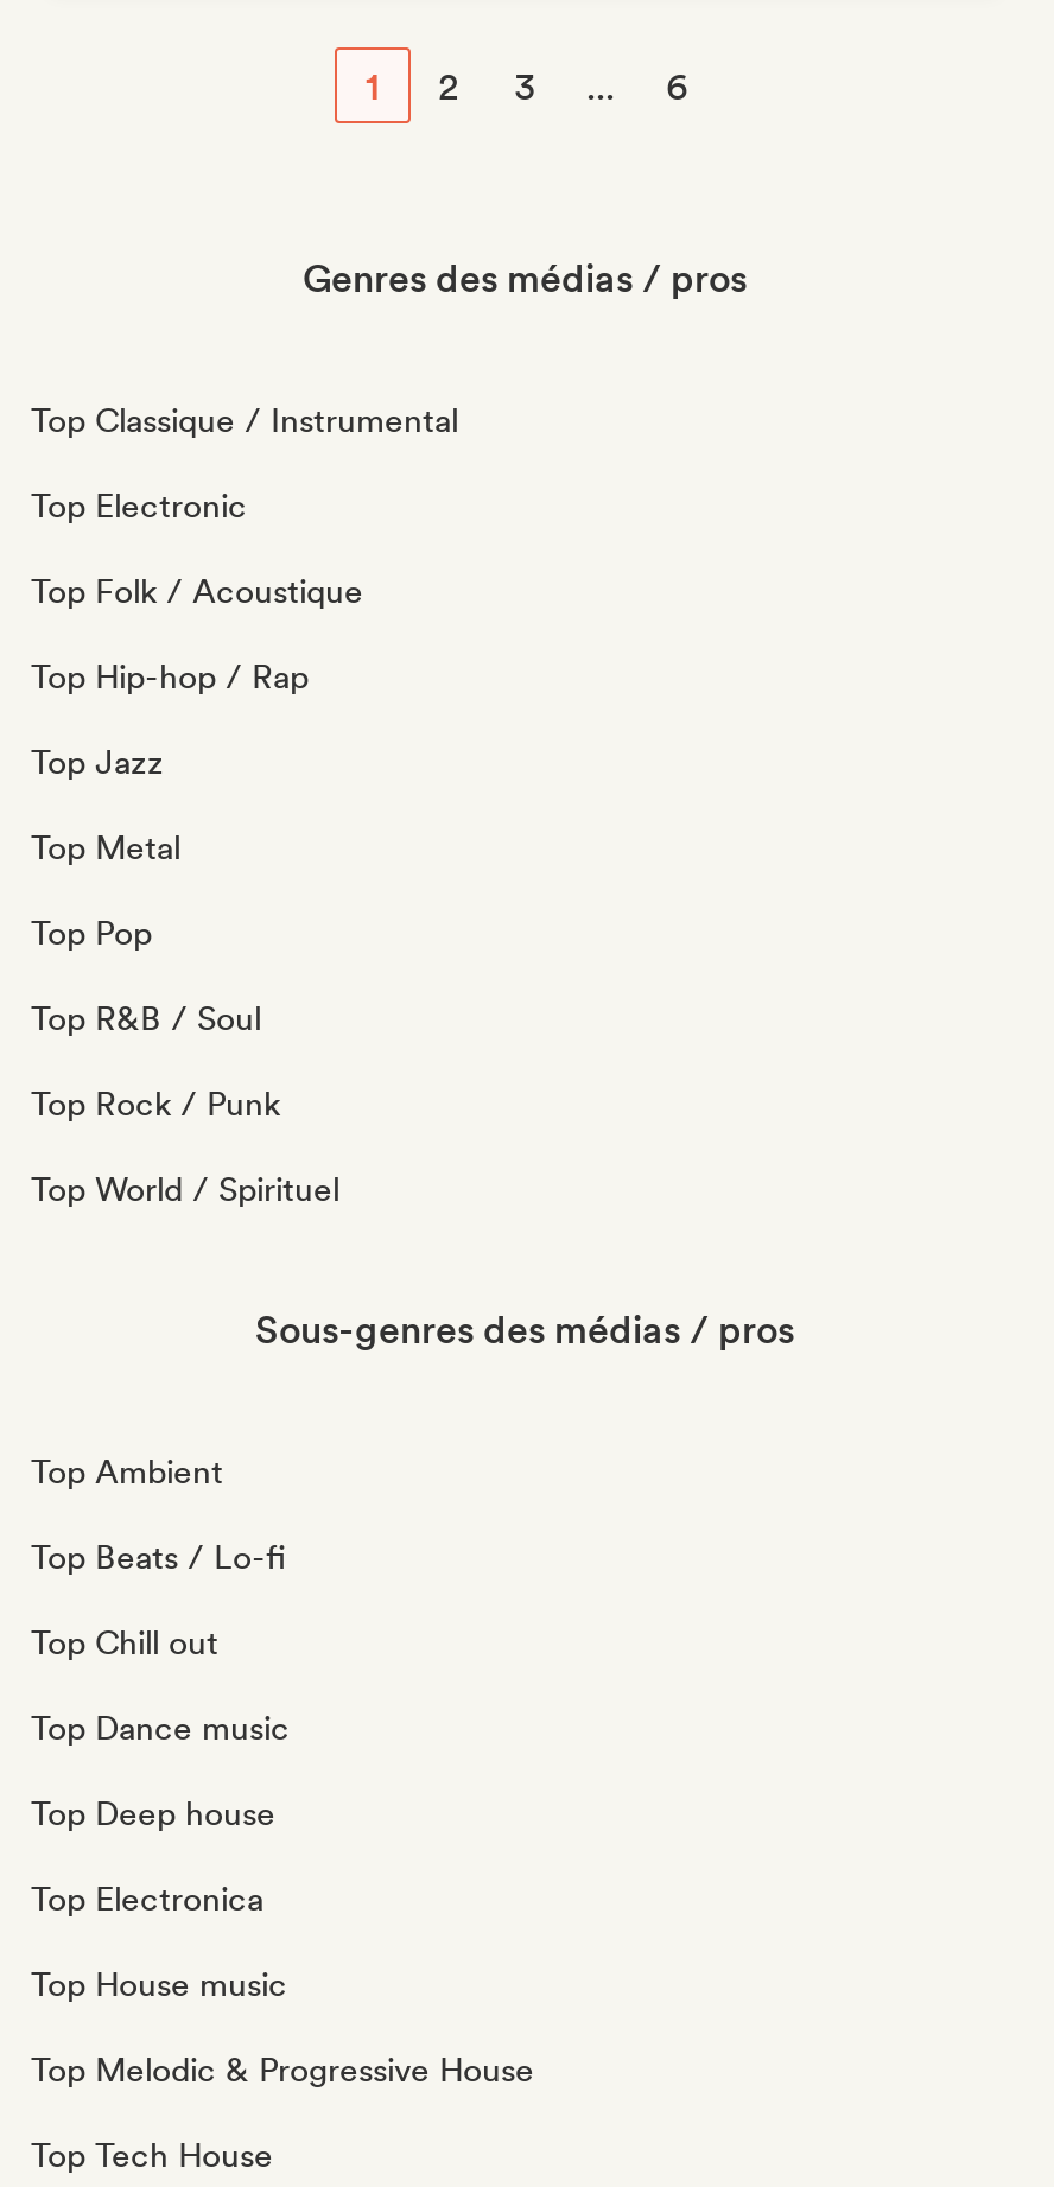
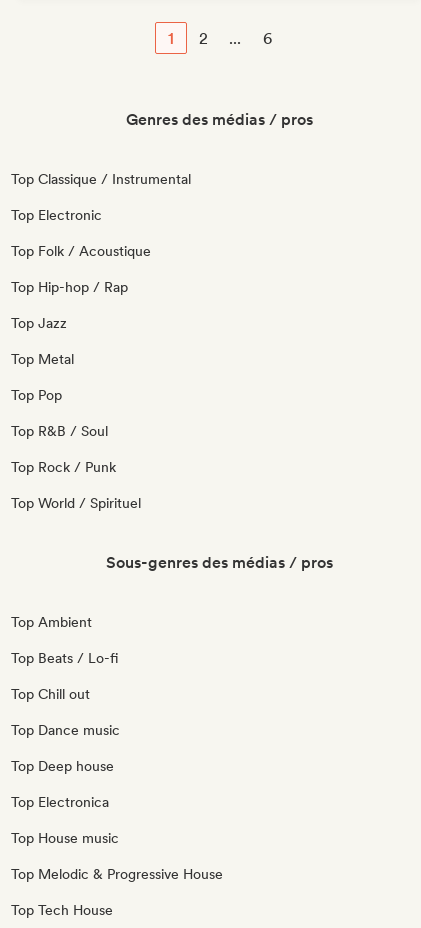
- 3
